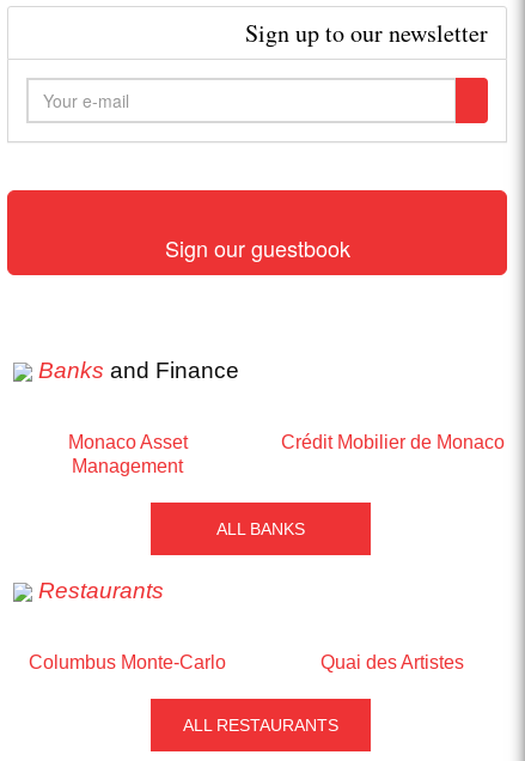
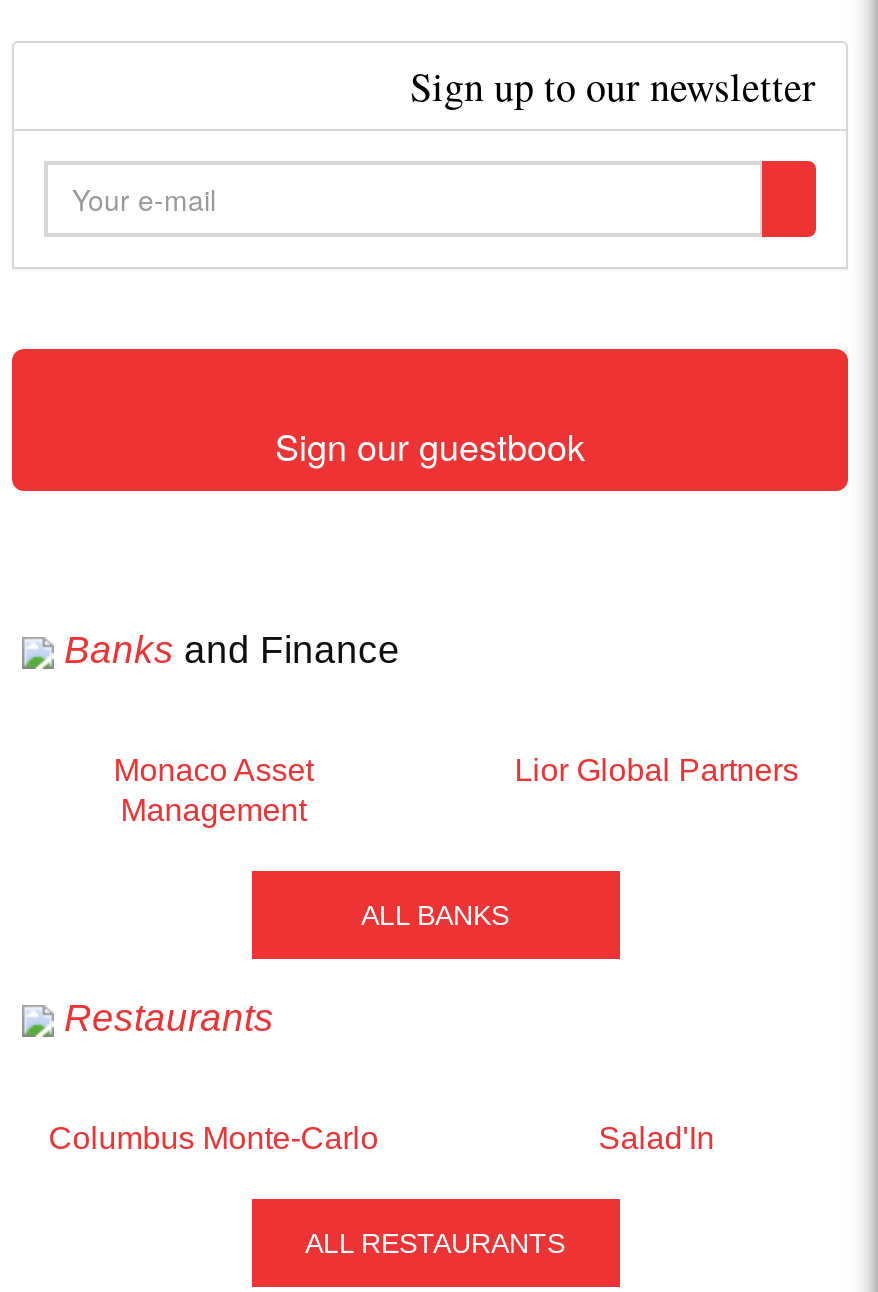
- Crédit Mobilier de Monaco
+ Lior Global Partners

- Quai des Artistes
+ Salad'In
